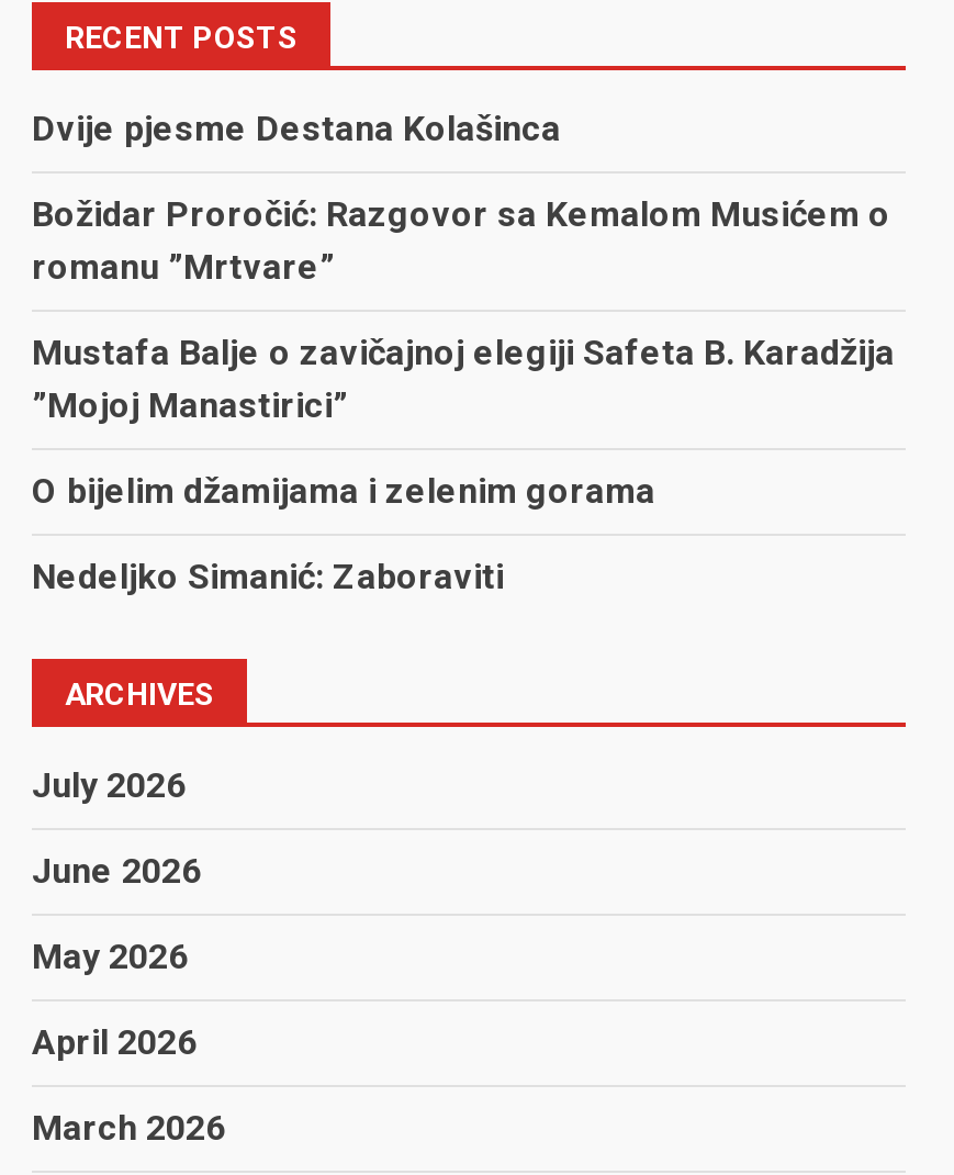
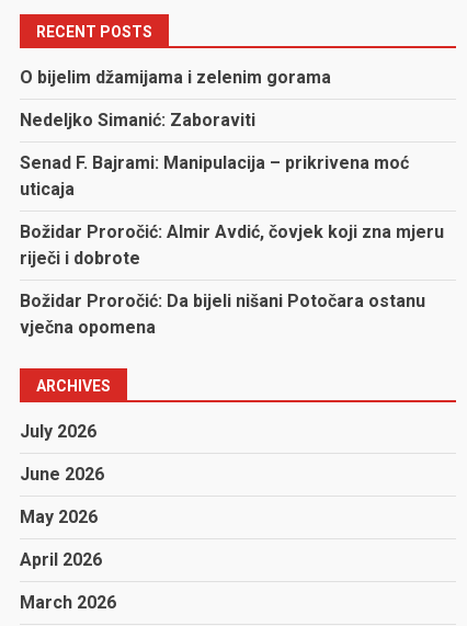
- Dvije pjesme Destana Kolašinca
- Božidar Proročić: Razgovor sa Kemalom Musićem o
- romanu ”Mrtvare”
- Mustafa Balje o zavičajnoj elegiji Safeta B. Karadžija
- ”Mojoj Manastirici”

moved up: O bijelim džamijama i zelenim gorama | Nedeljko Simanić: Zaboraviti

+ Senad F. Bajrami: Manipulacija – prikrivena moć
+ uticaja
+ Božidar Proročić: Almir Avdić, čovjek koji zna mjeru
+ riječi i dobrote
+ Božidar Proročić: Da bijeli nišani Potočara ostanu
+ vječna opomena
